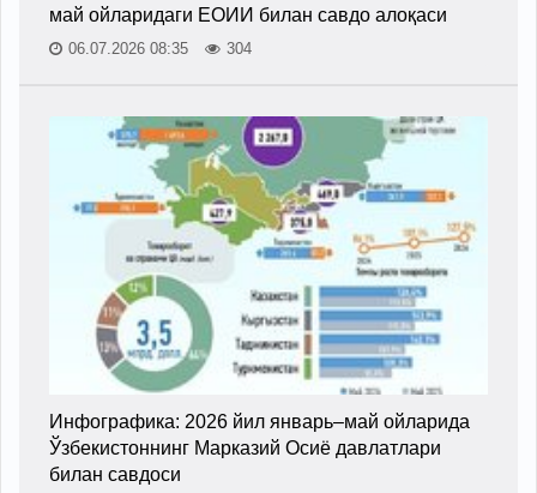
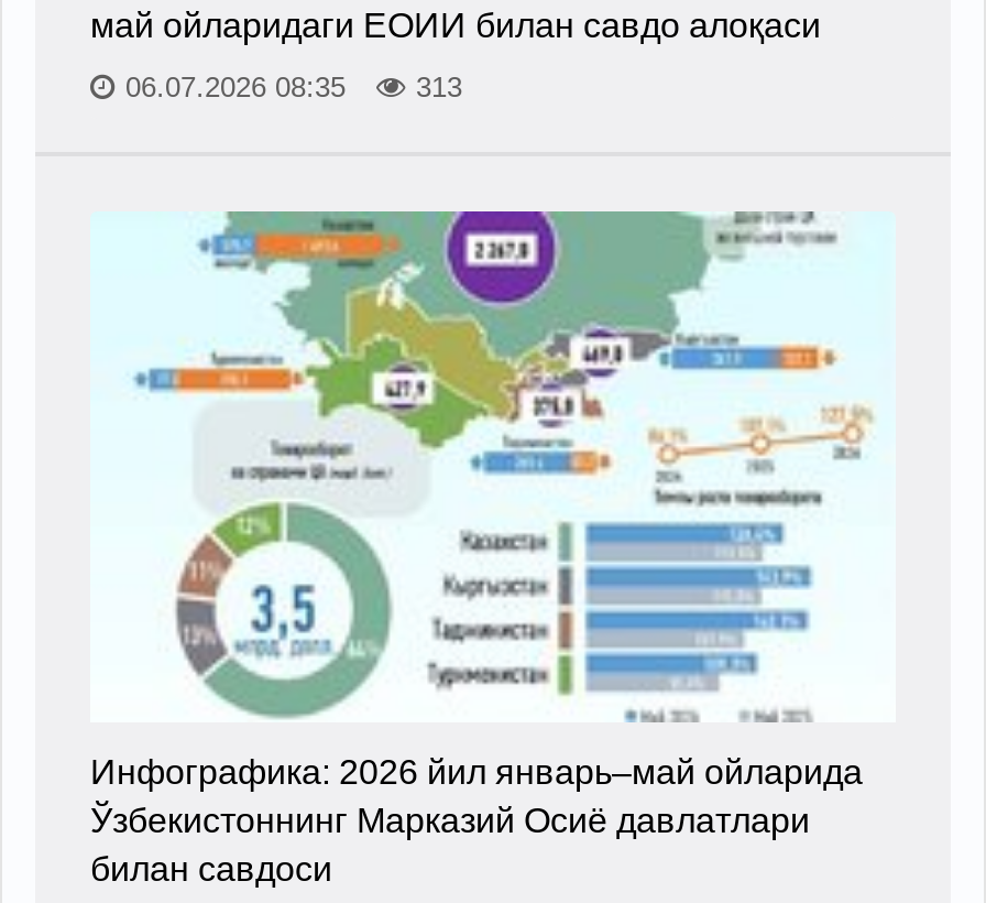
- 06.07.2026 08:35 304
+ 06.07.2026 08:35 313
